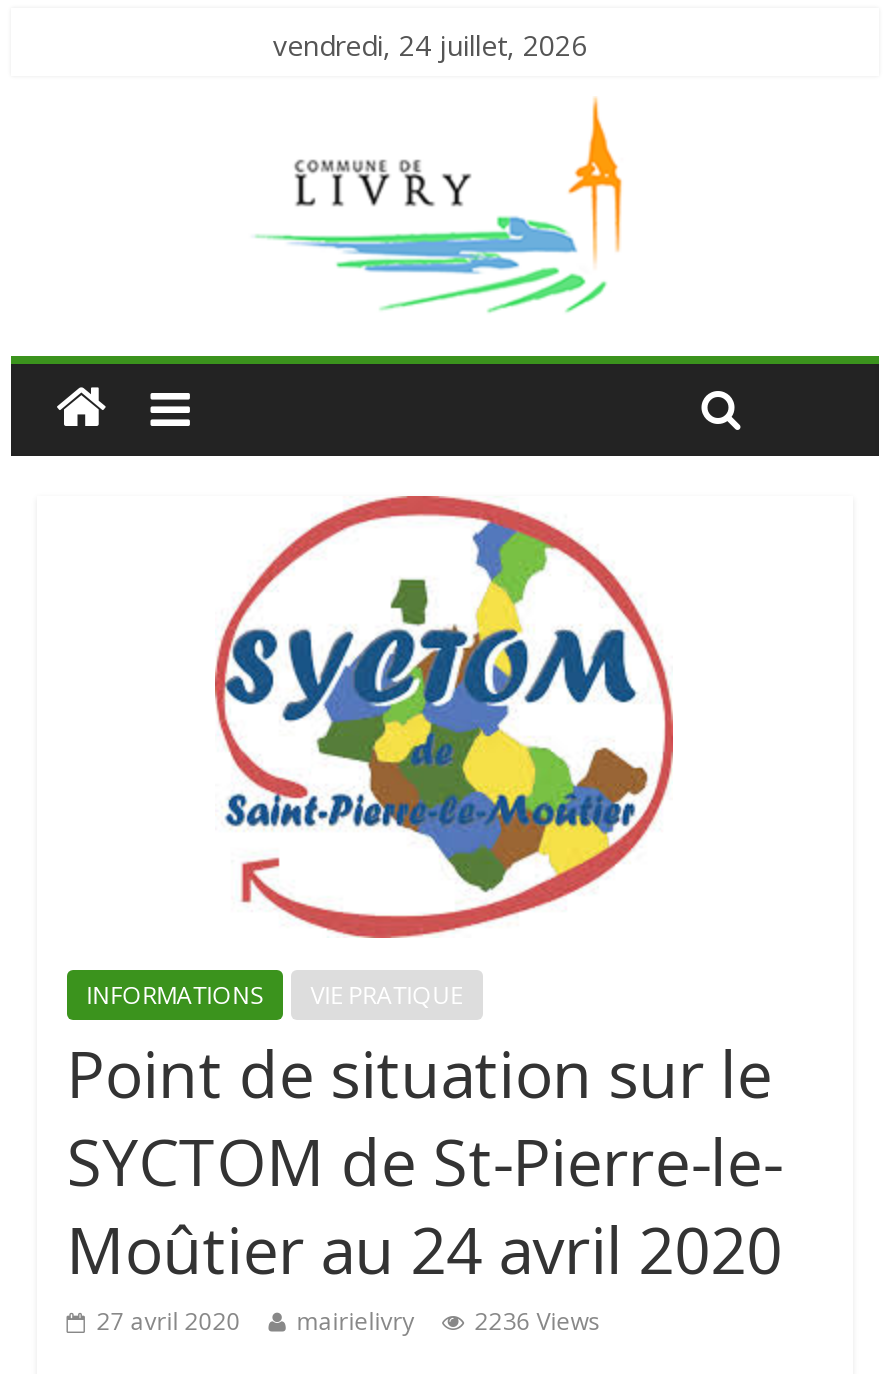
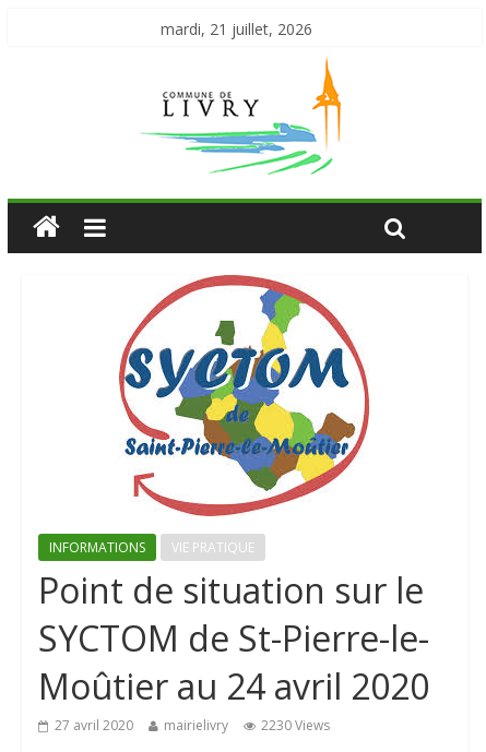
- vendredi, 24 juillet, 2026
+ mardi, 21 juillet, 2026

- 27 avril 2020 mairielivry 2236 Views
+ 27 avril 2020 mairielivry 2230 Views
